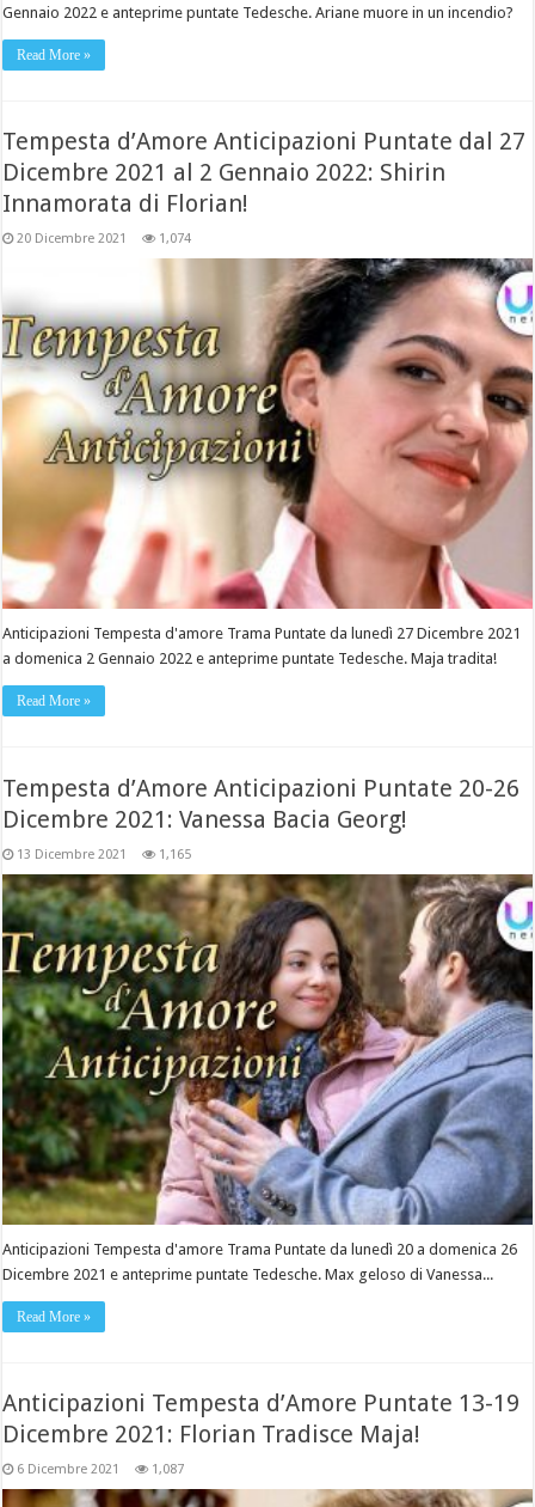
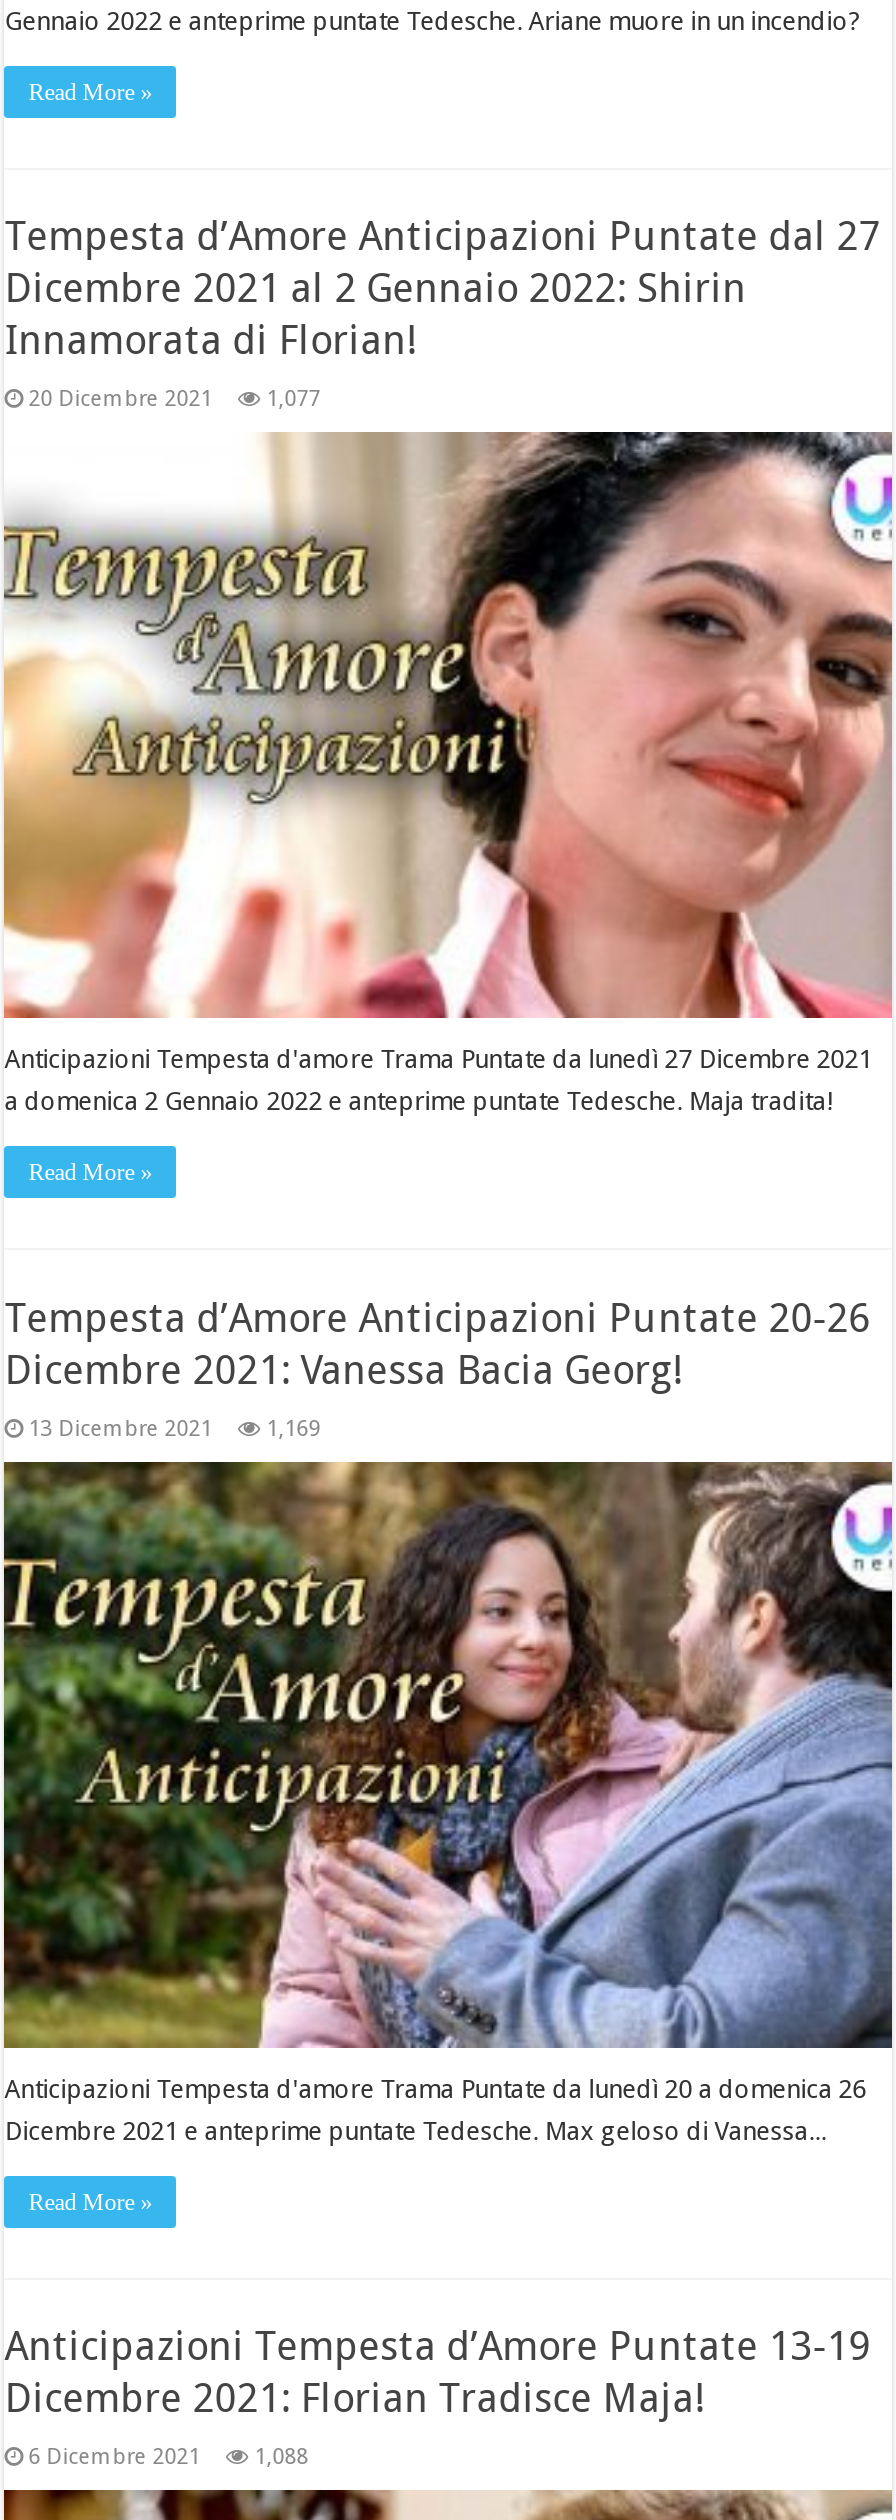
- 1,074
+ 1,077

- 1,165
+ 1,169

- 1,087
+ 1,088
